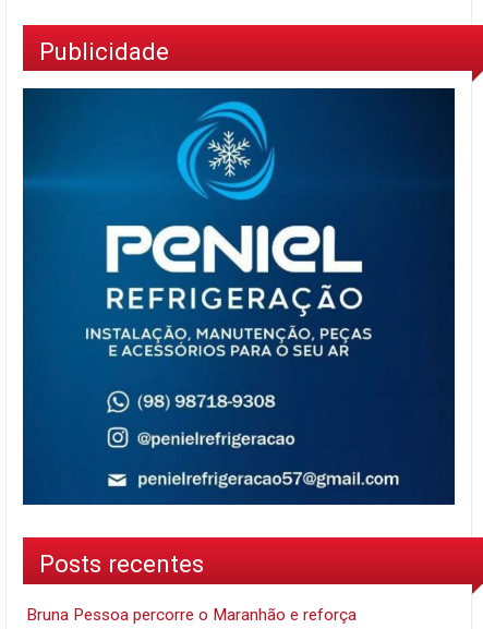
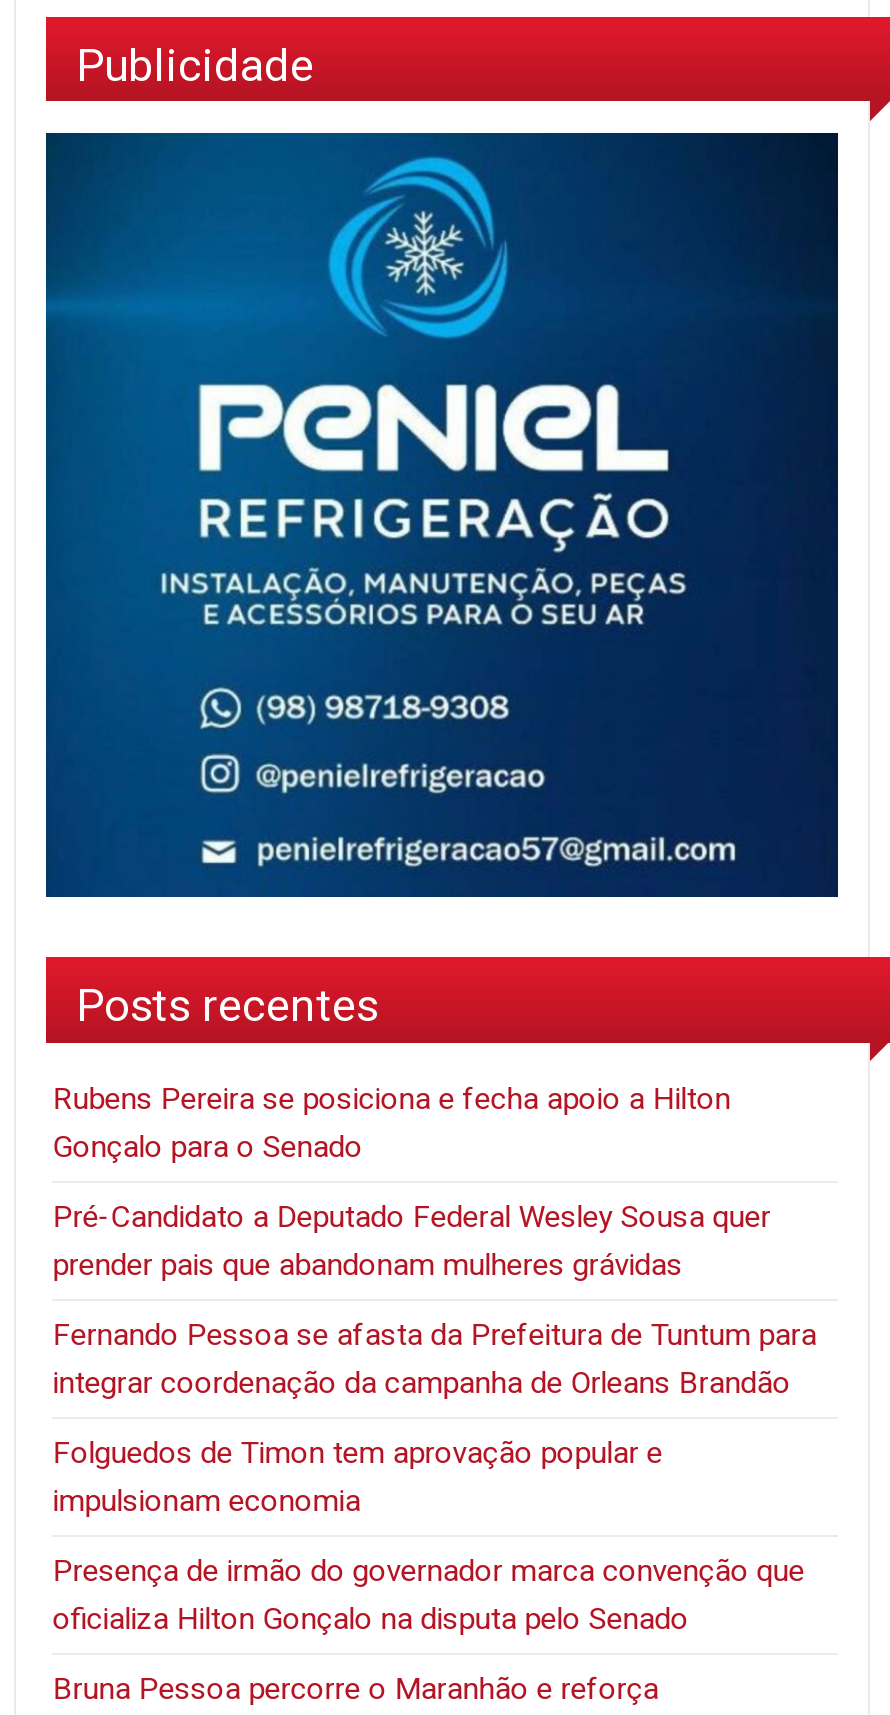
+ Rubens Pereira se posiciona e fecha apoio a Hilton
+ Gonçalo para o Senado
+ Pré-Candidato a Deputado Federal Wesley Sousa quer
+ prender pais que abandonam mulheres grávidas
+ Fernando Pessoa se afasta da Prefeitura de Tuntum para
+ integrar coordenação da campanha de Orleans Brandão
+ Folguedos de Timon tem aprovação popular e
+ impulsionam economia
+ Presença de irmão do governador marca convenção que
+ oficializa Hilton Gonçalo na disputa pelo Senado
